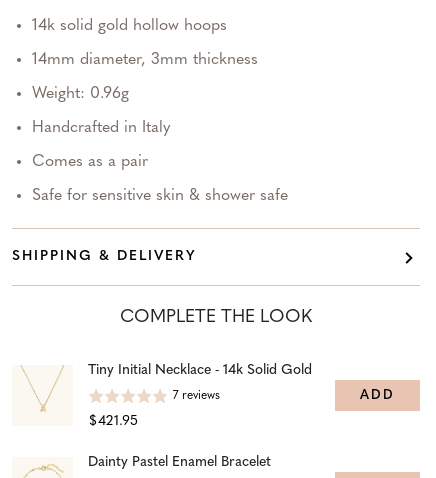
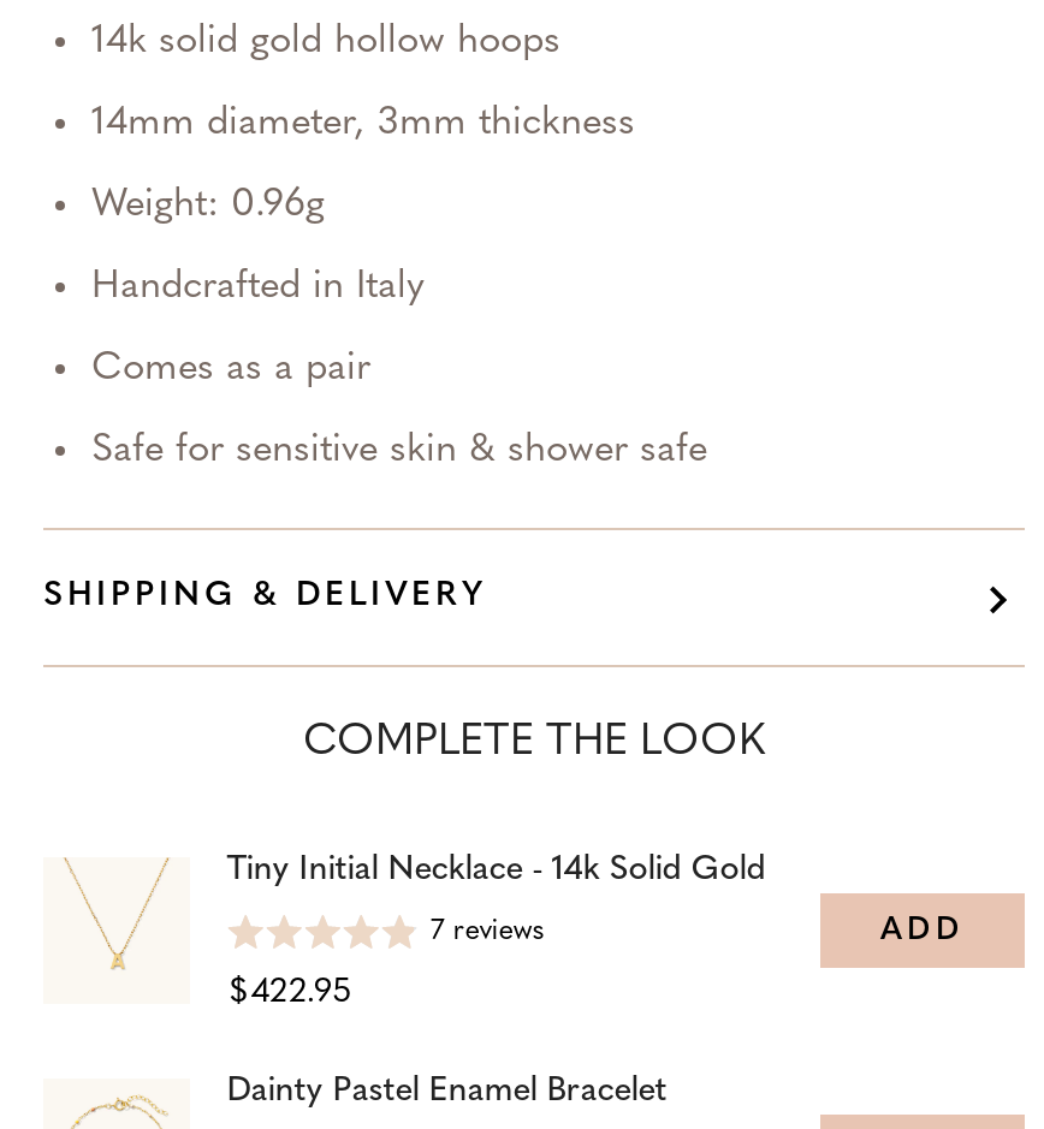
- $421.95
+ $422.95
